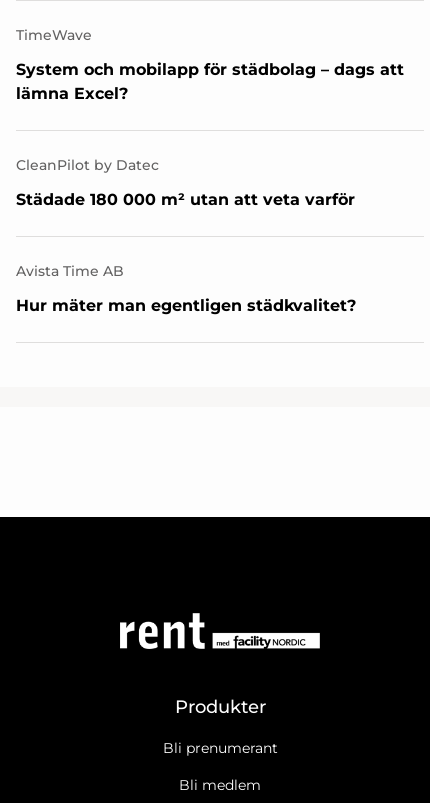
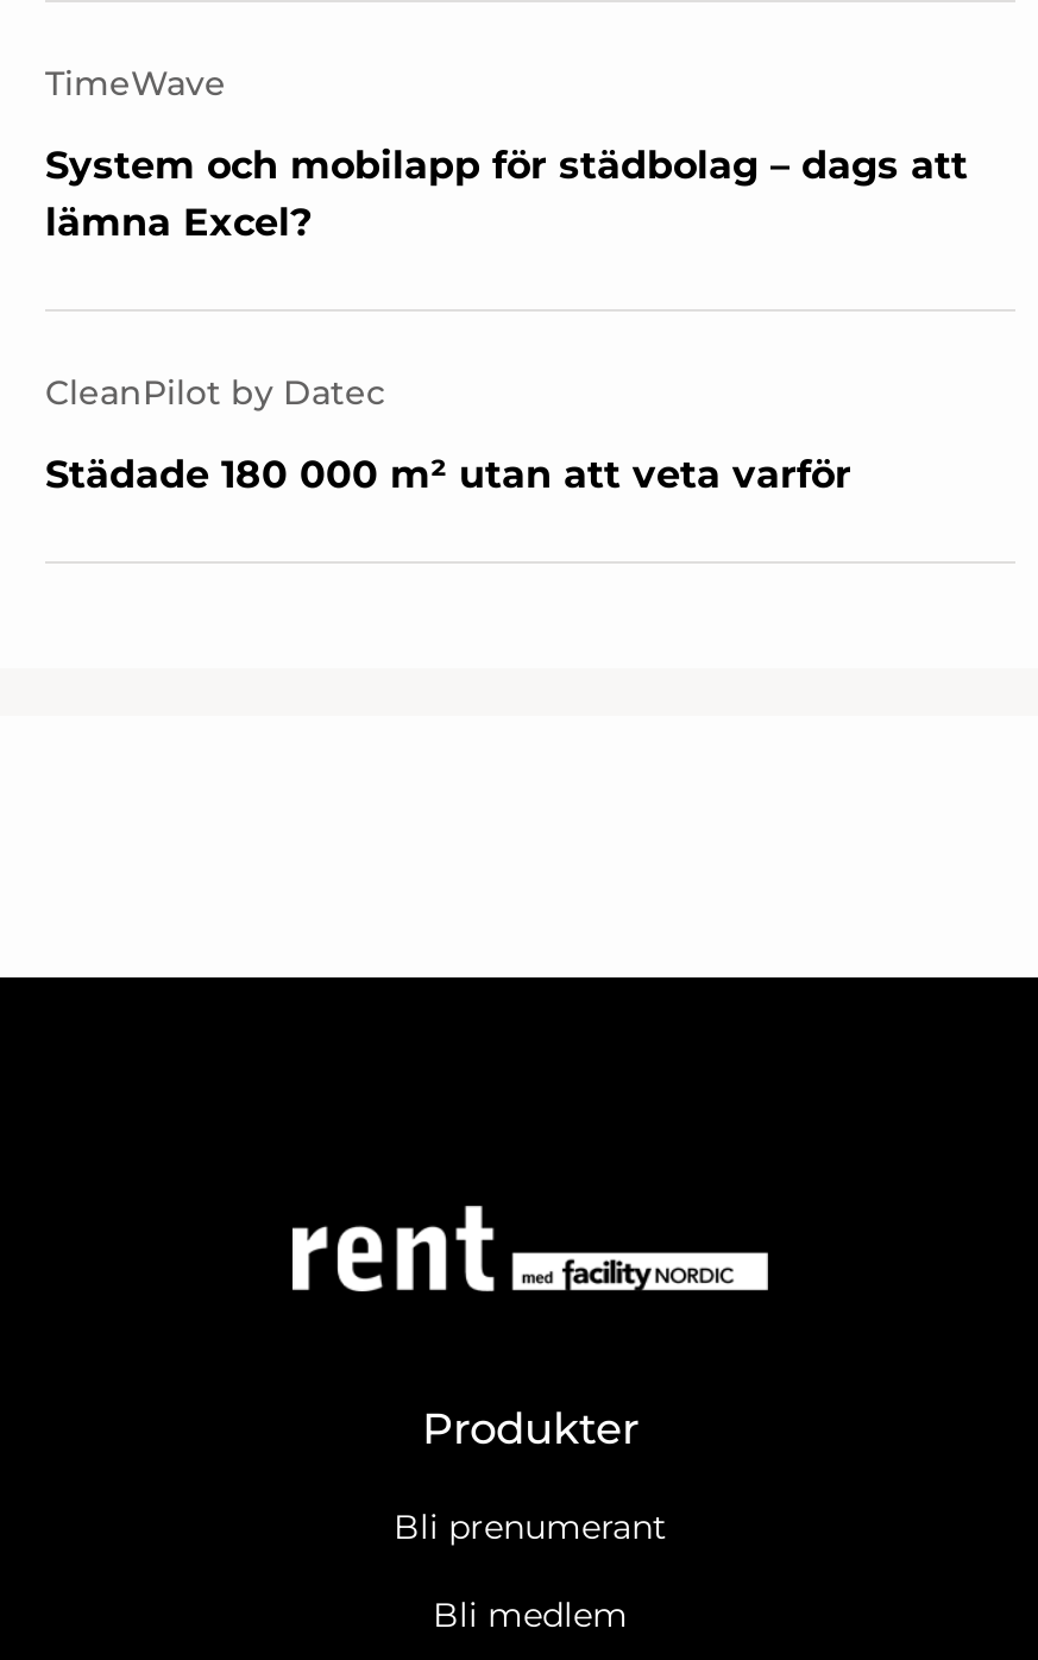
- Avista Time AB
- Hur mäter man egentligen städkvalitet?
